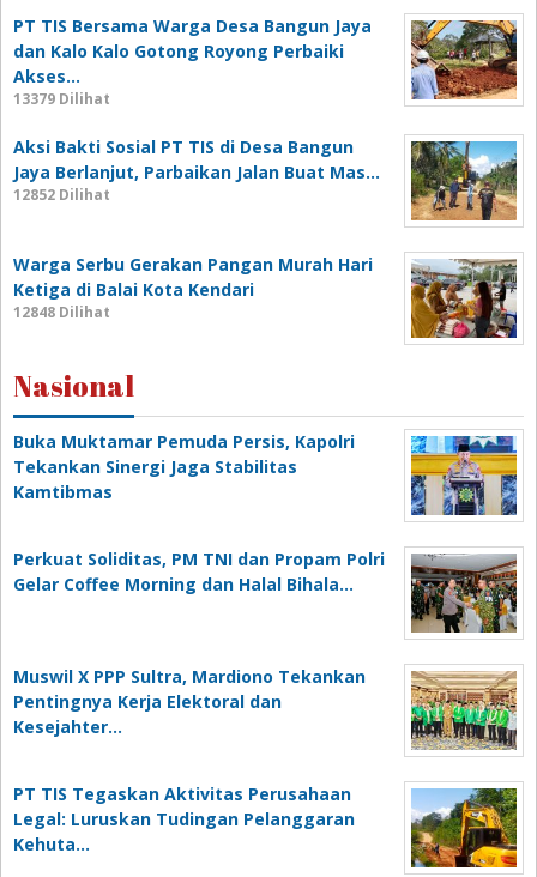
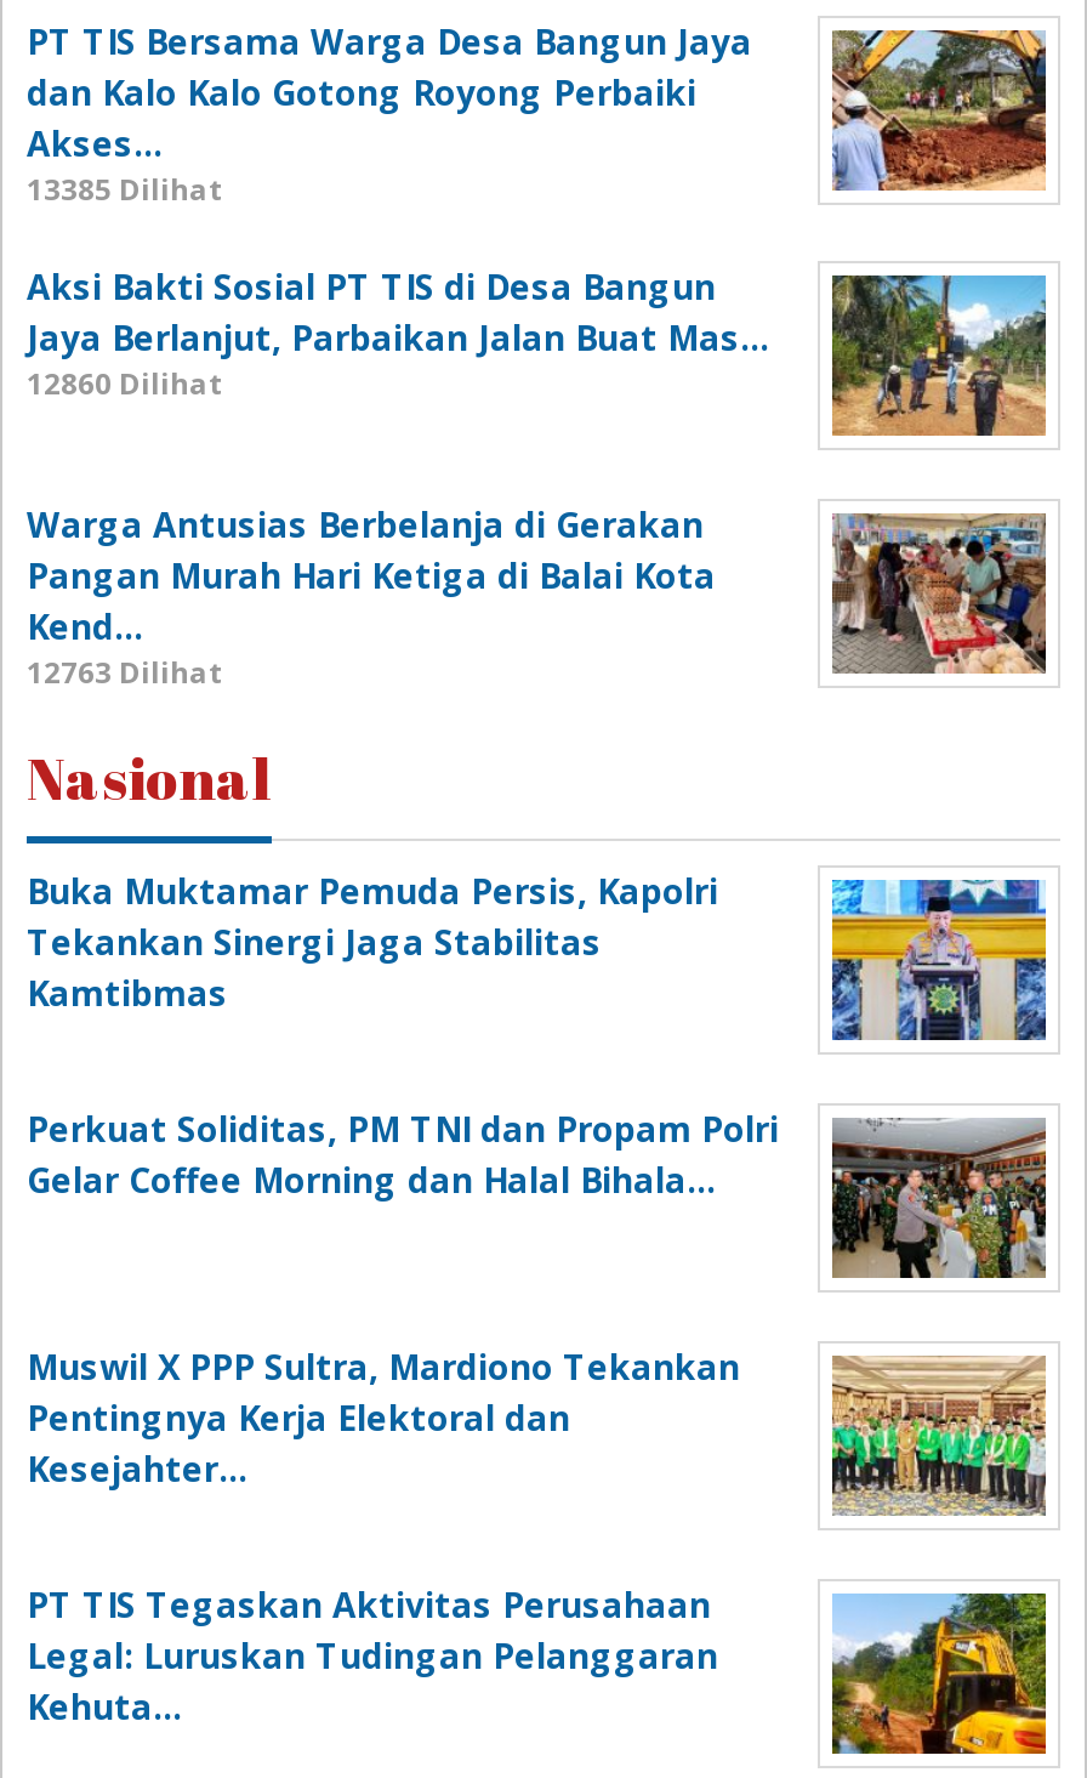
- 13379 Dilihat
+ 13385 Dilihat

- 12852 Dilihat
+ 12860 Dilihat

- Warga Serbu Gerakan Pangan Murah Hari
- Ketiga di Balai Kota Kendari
- 12848 Dilihat
+ Warga Antusias Berbelanja di Gerakan
+ Pangan Murah Hari Ketiga di Balai Kota
+ Kend…
+ 12763 Dilihat

- [image]
+ [image]
